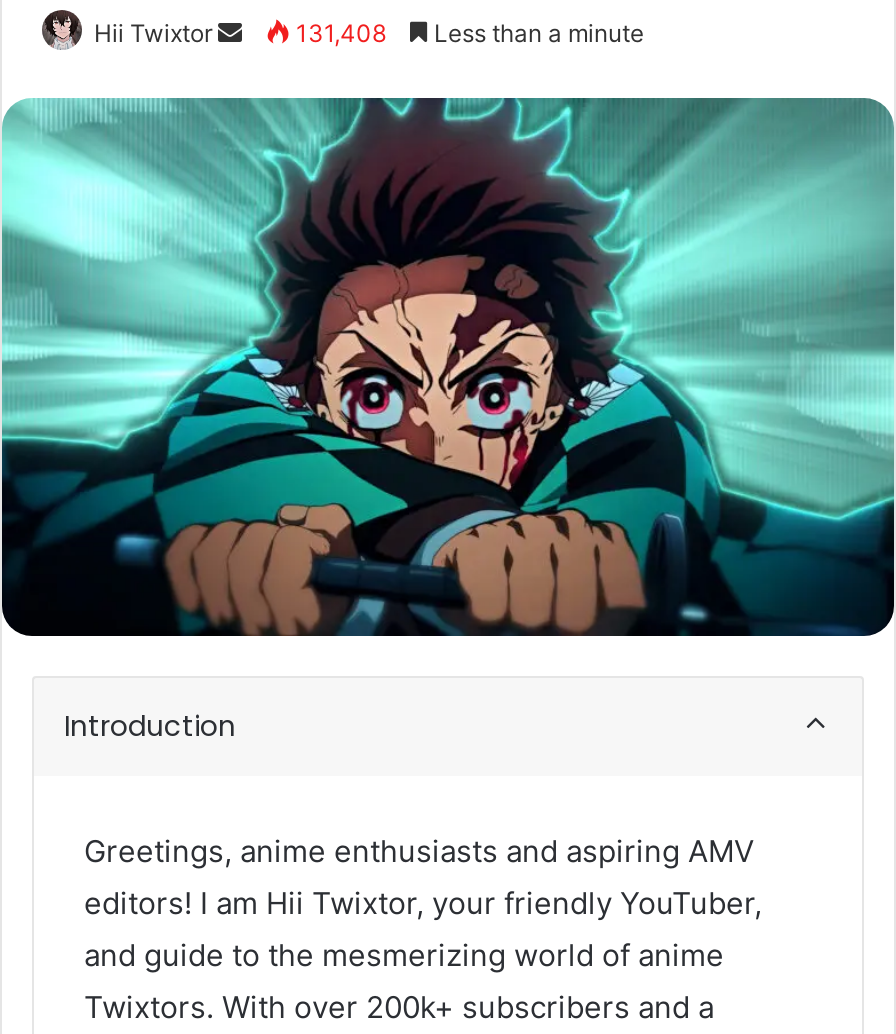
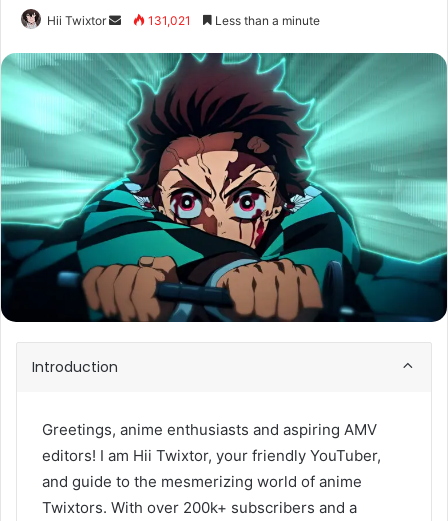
- 131,408
+ 131,021
